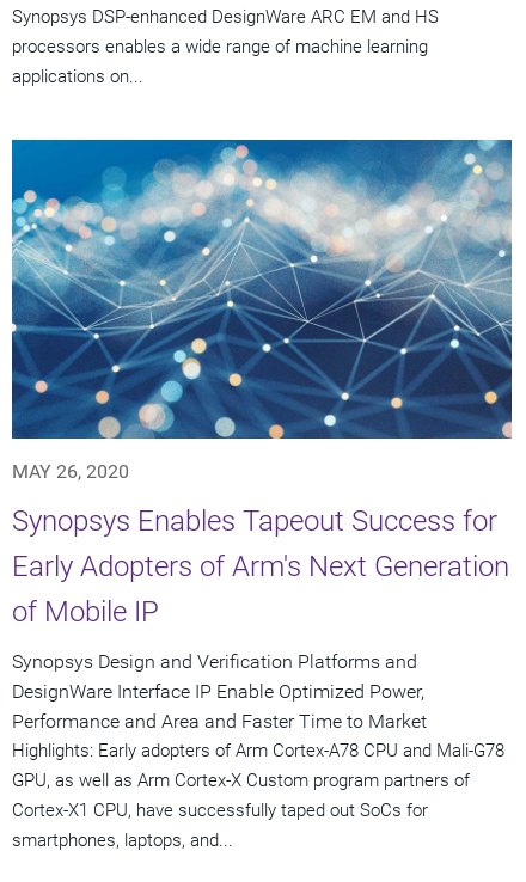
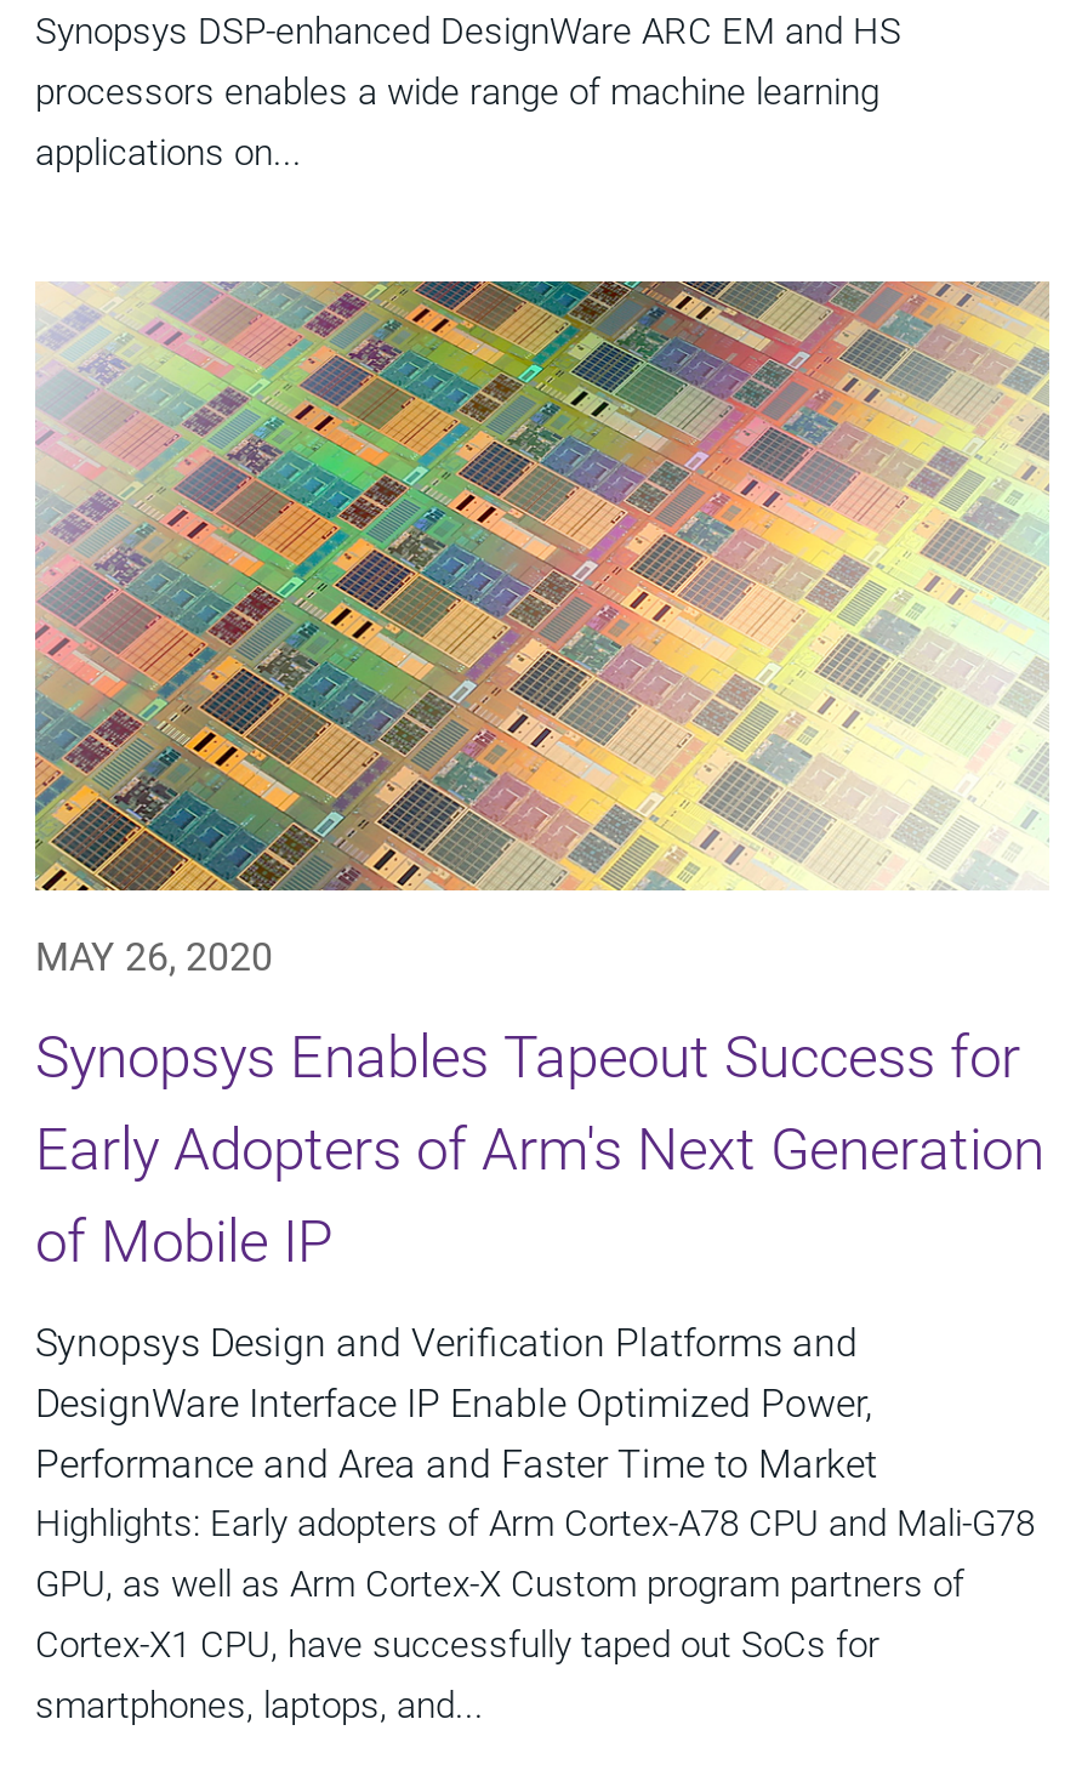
- [image]
+ [image]
